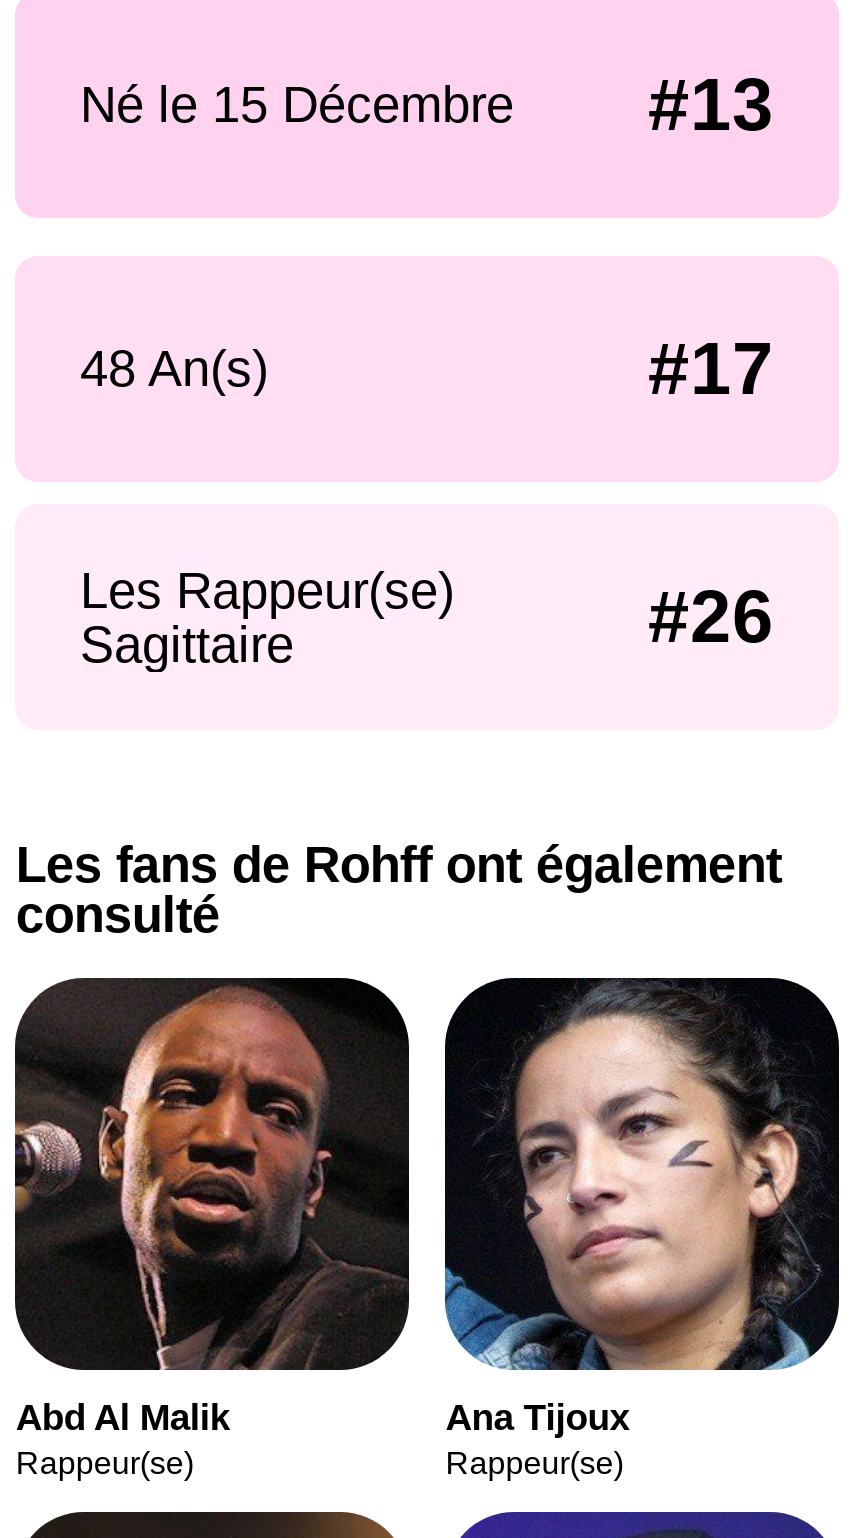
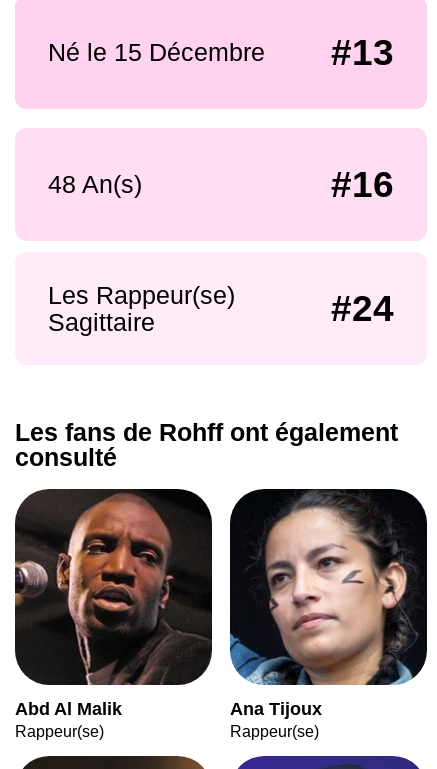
- #17
+ #16

- #26
+ #24
